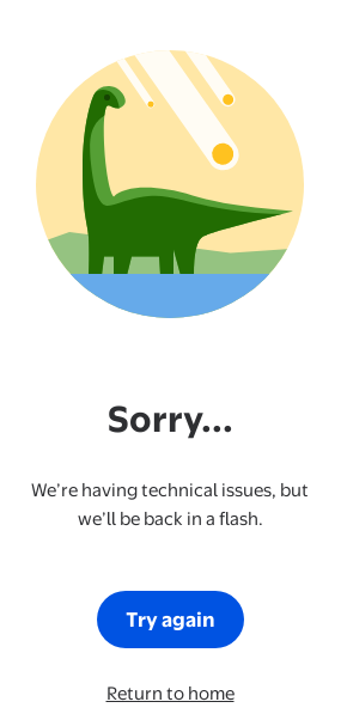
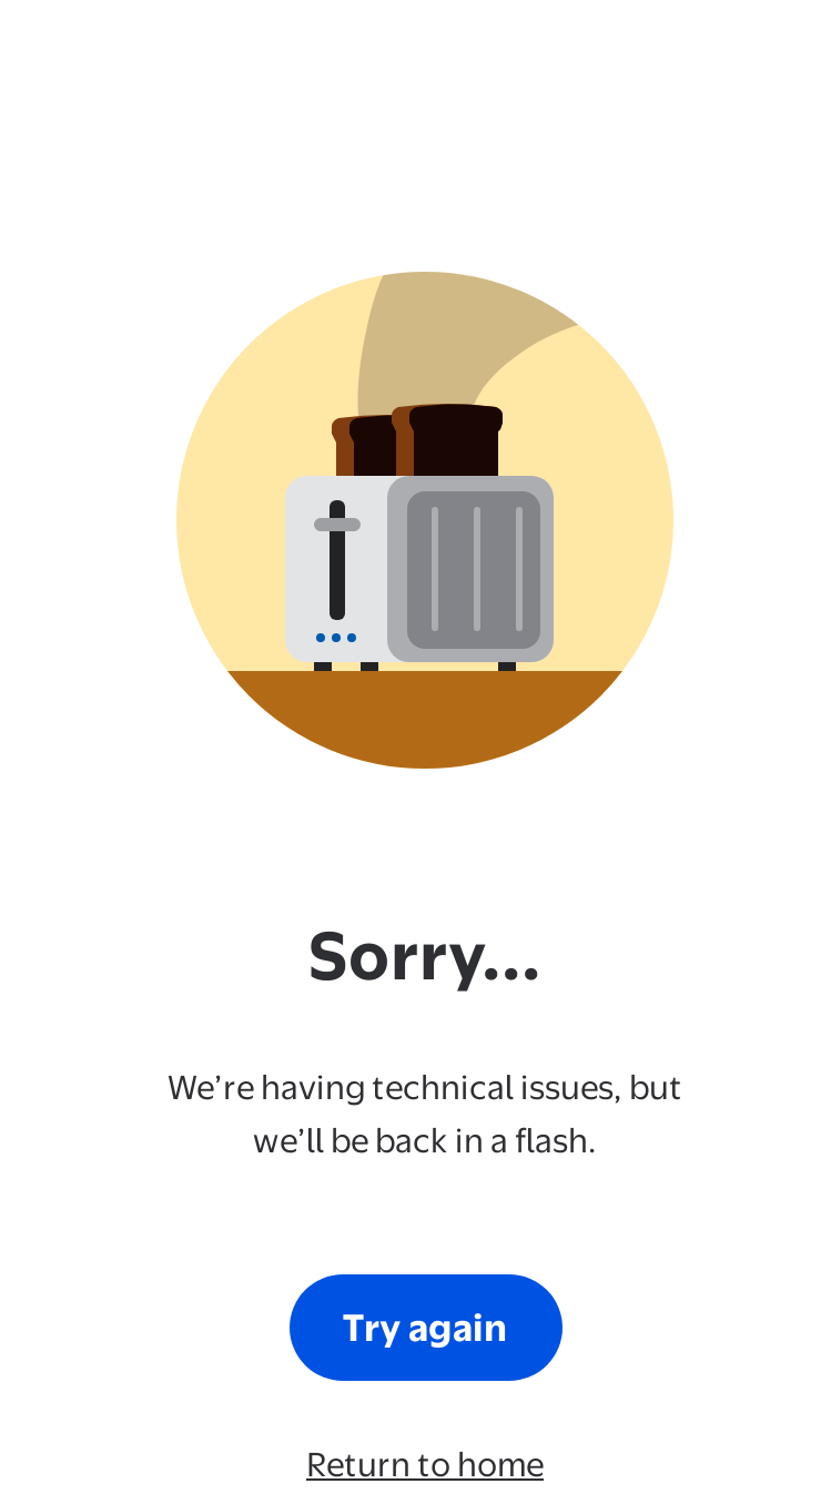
- [image]
+ [image]
